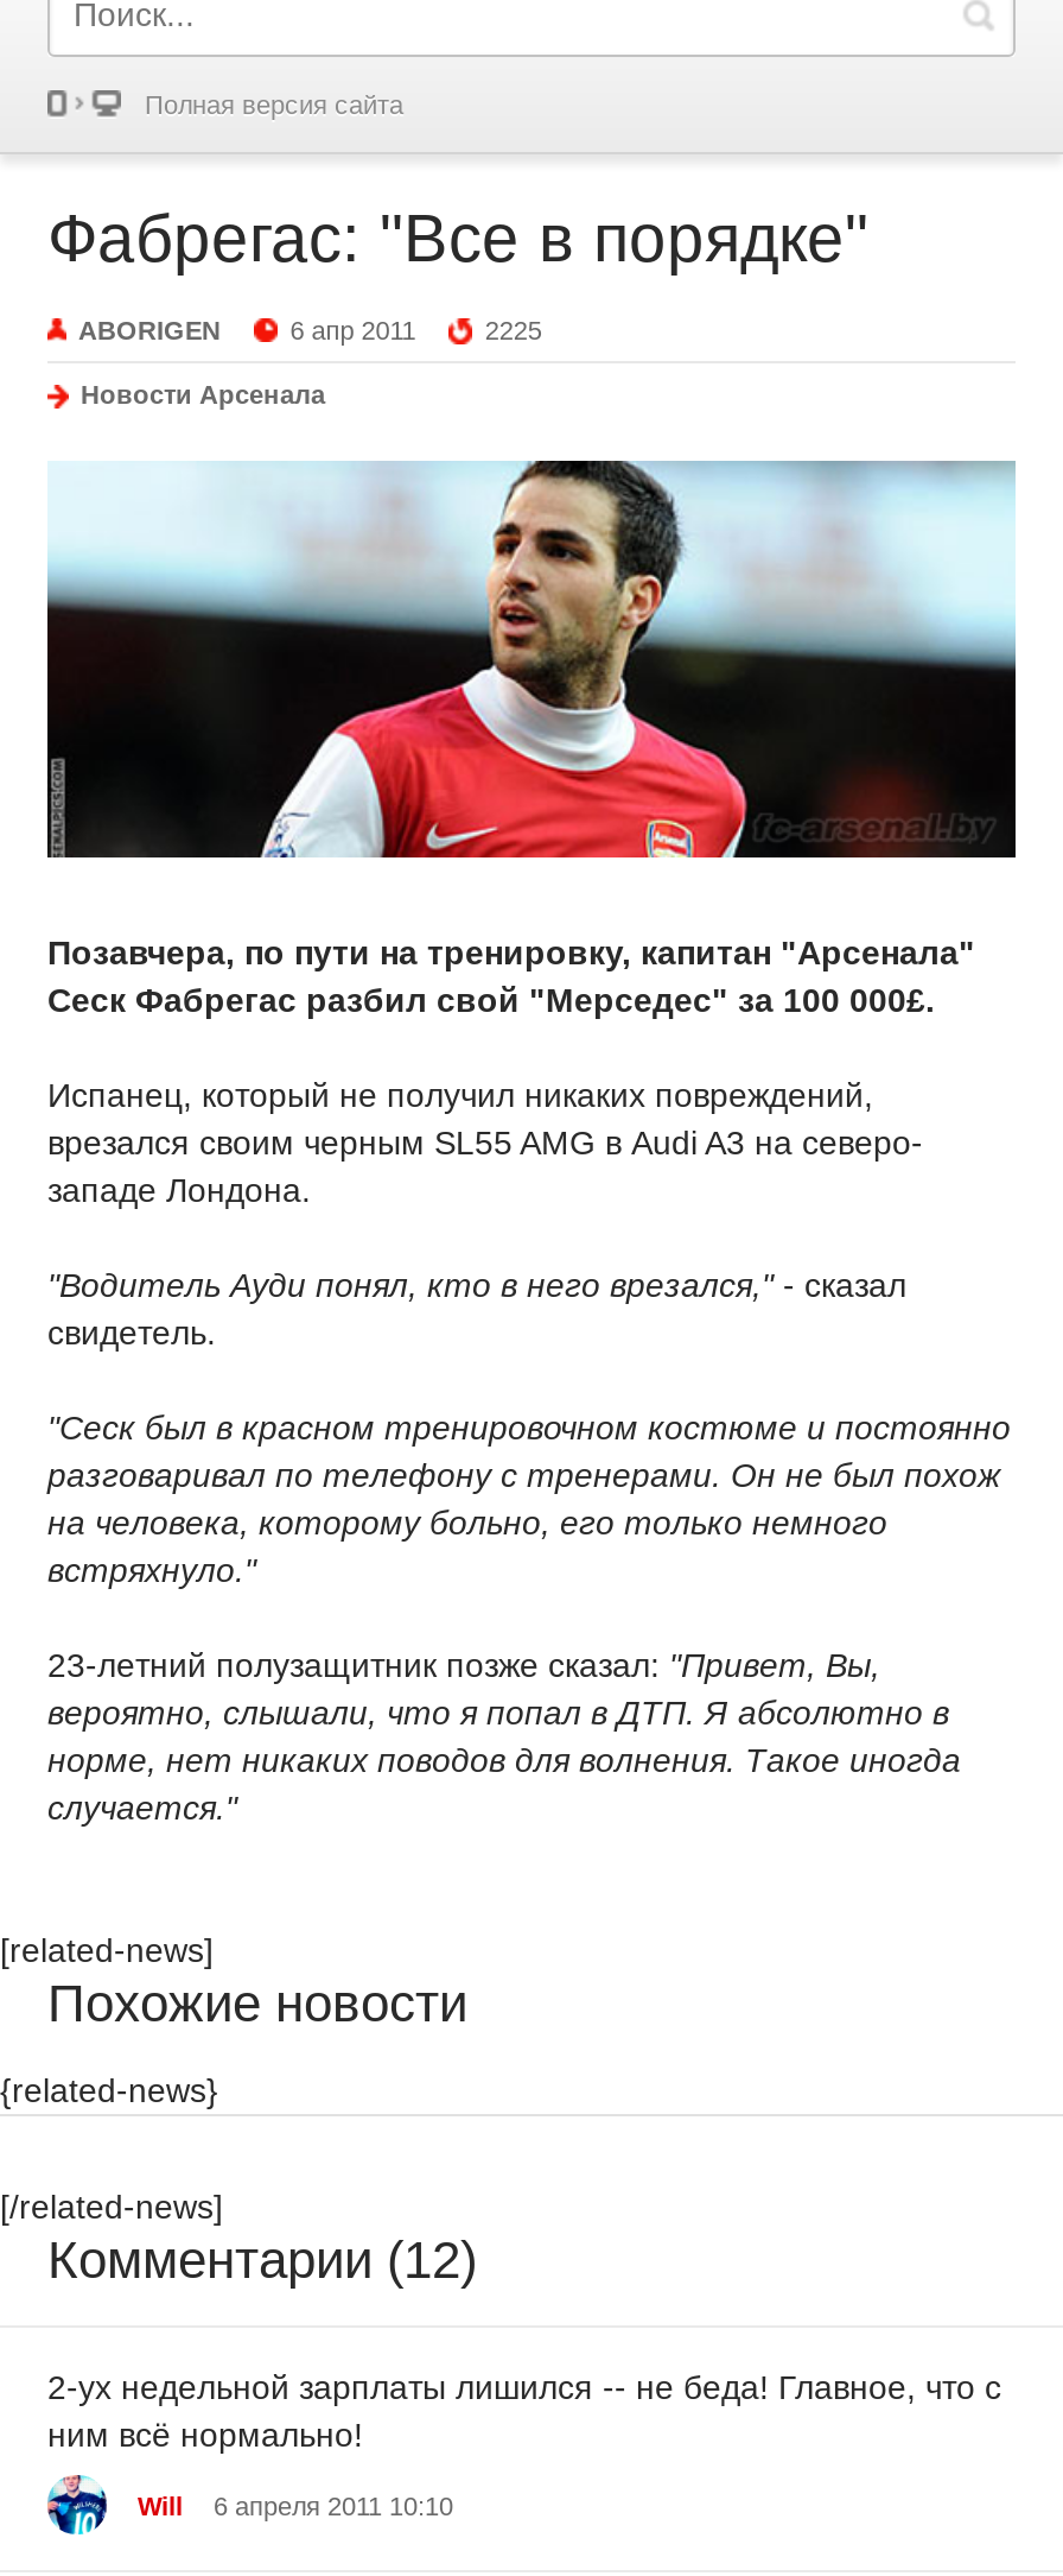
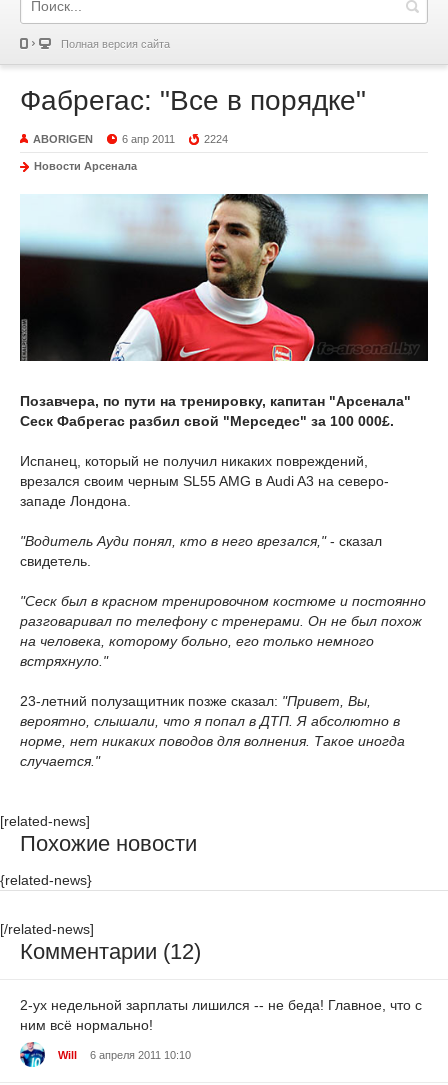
- 2225
+ 2224
